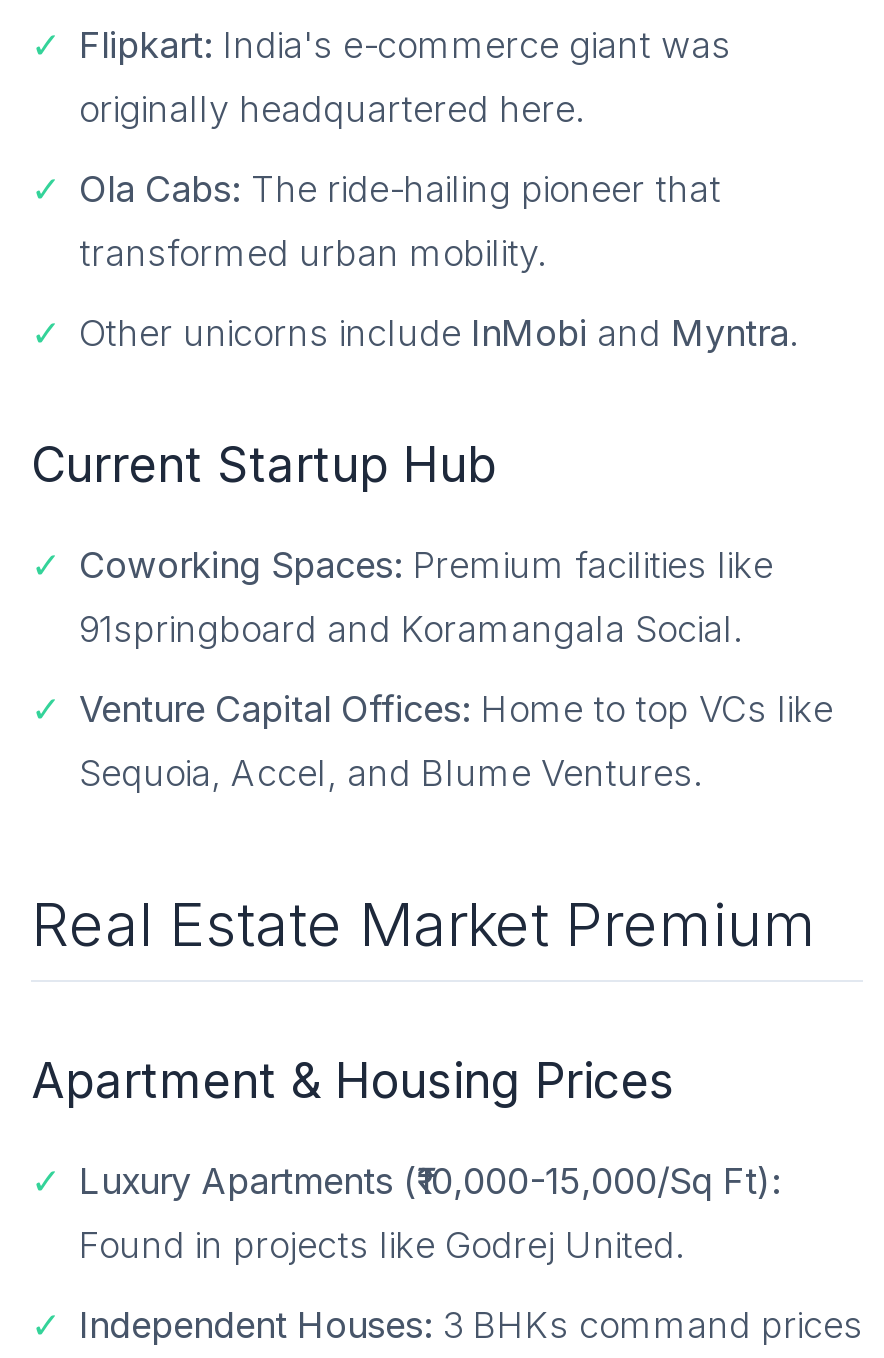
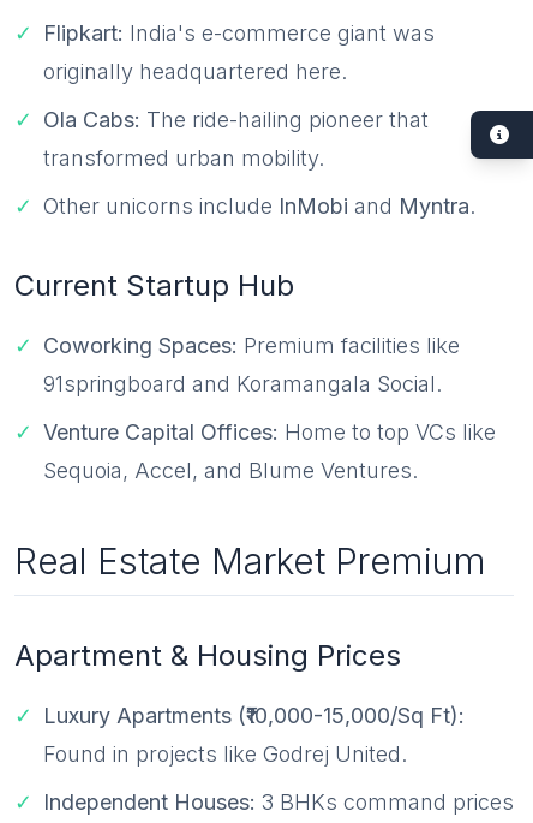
+ [image]
